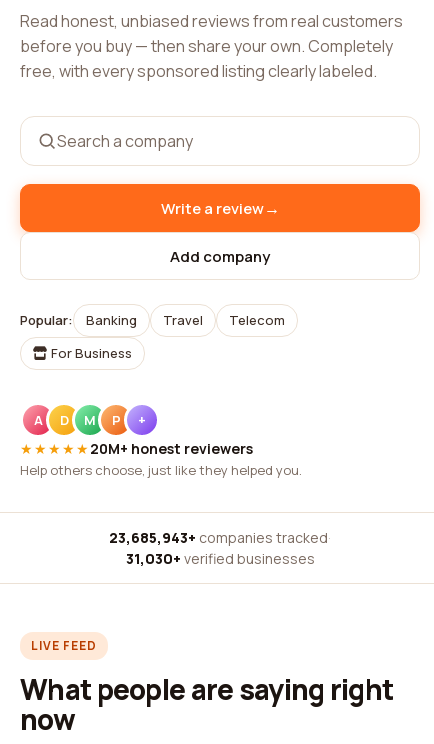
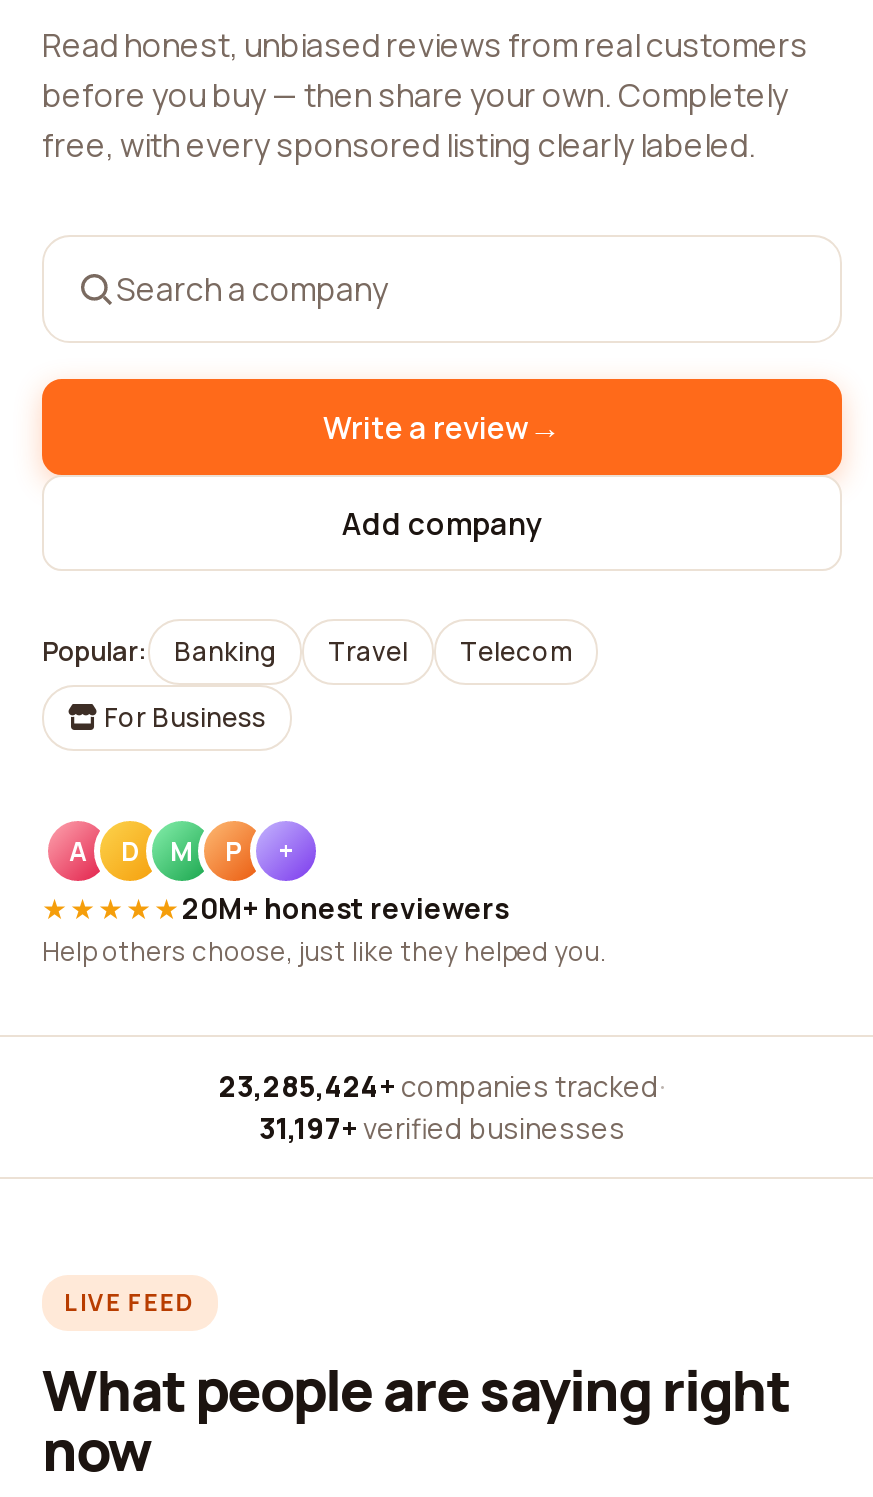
- 23,685,943+ companies tracked ·
+ 23,285,424+ companies tracked ·

- 31,030+ verified businesses
+ 31,197+ verified businesses
